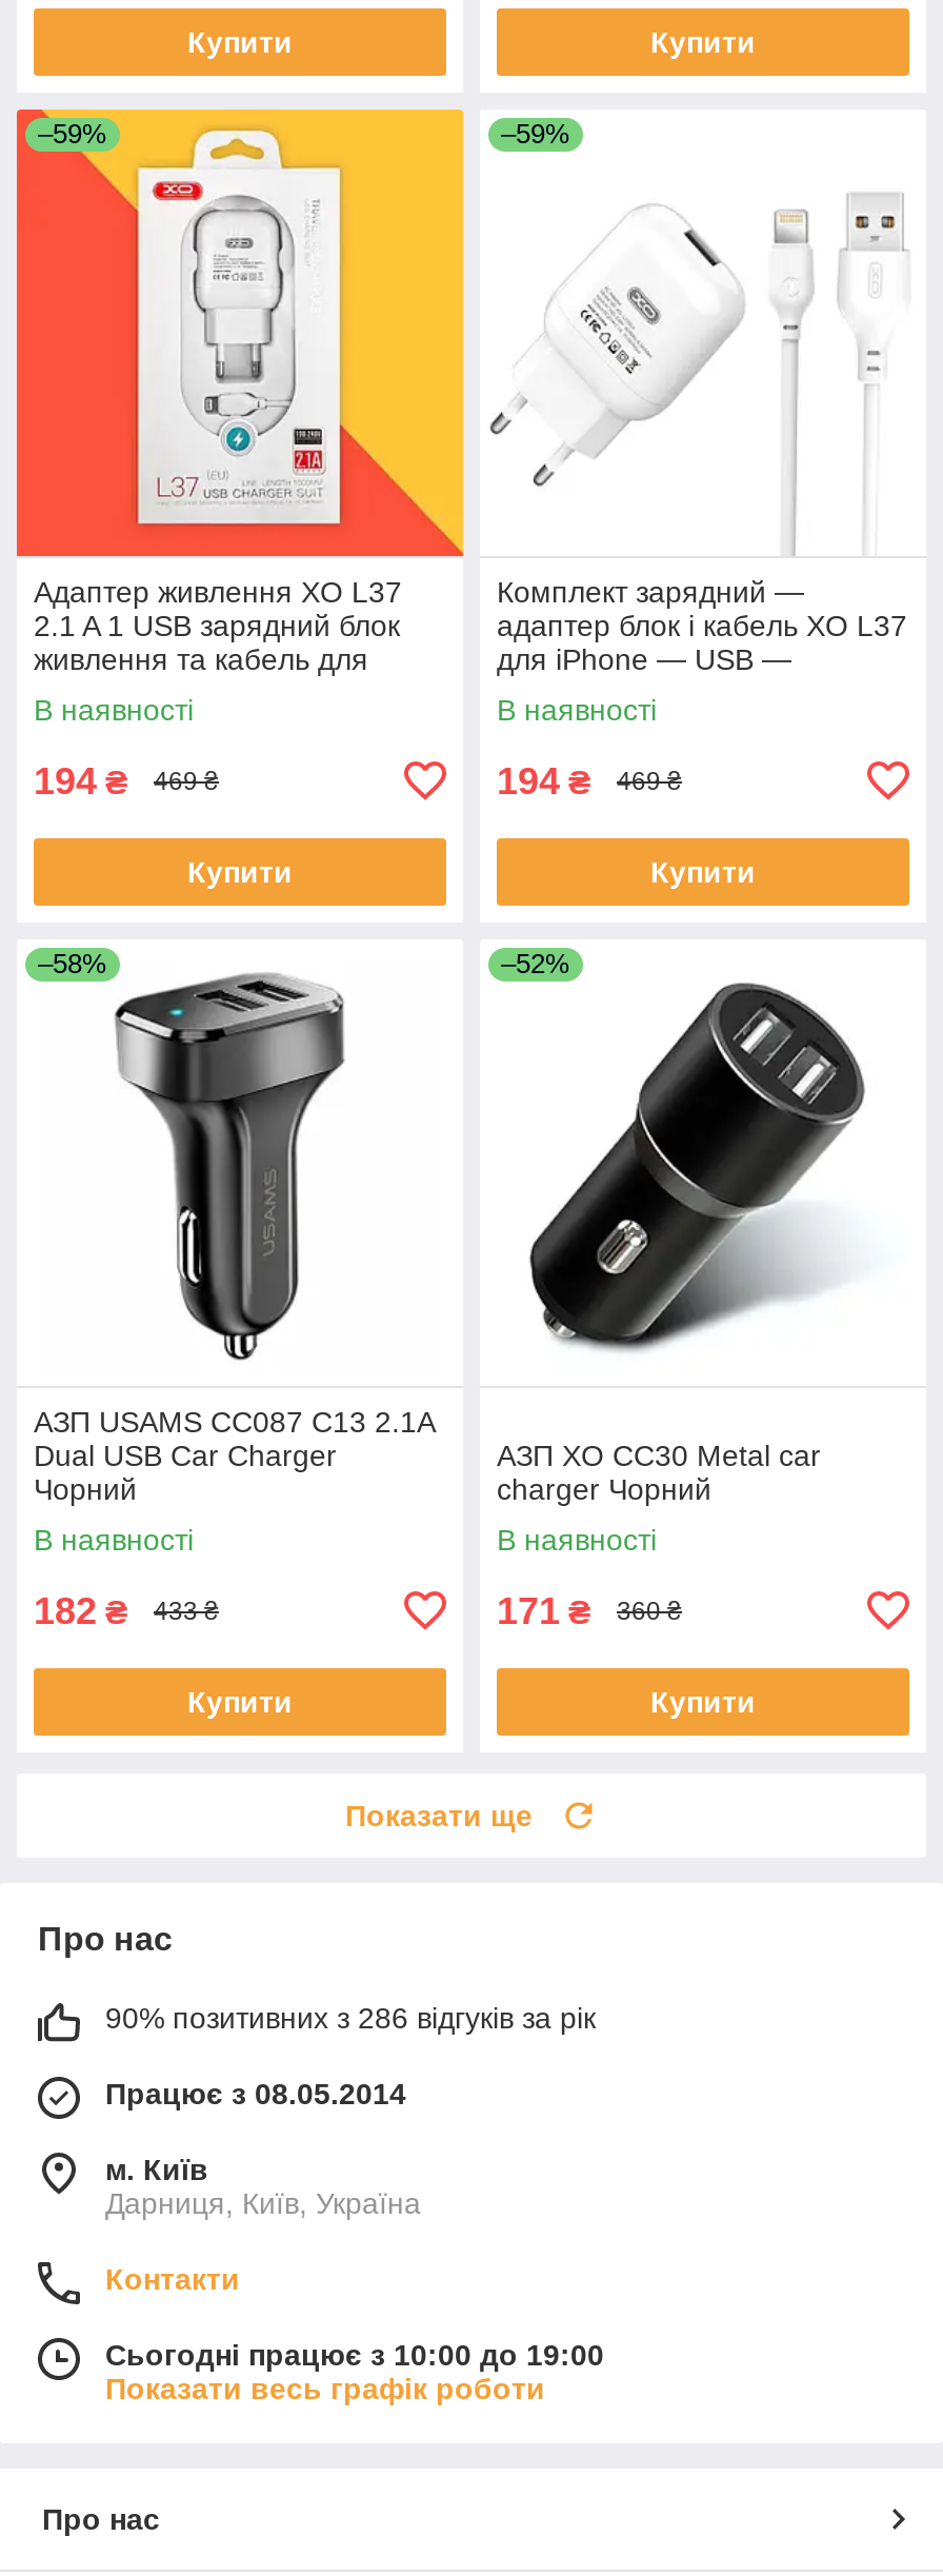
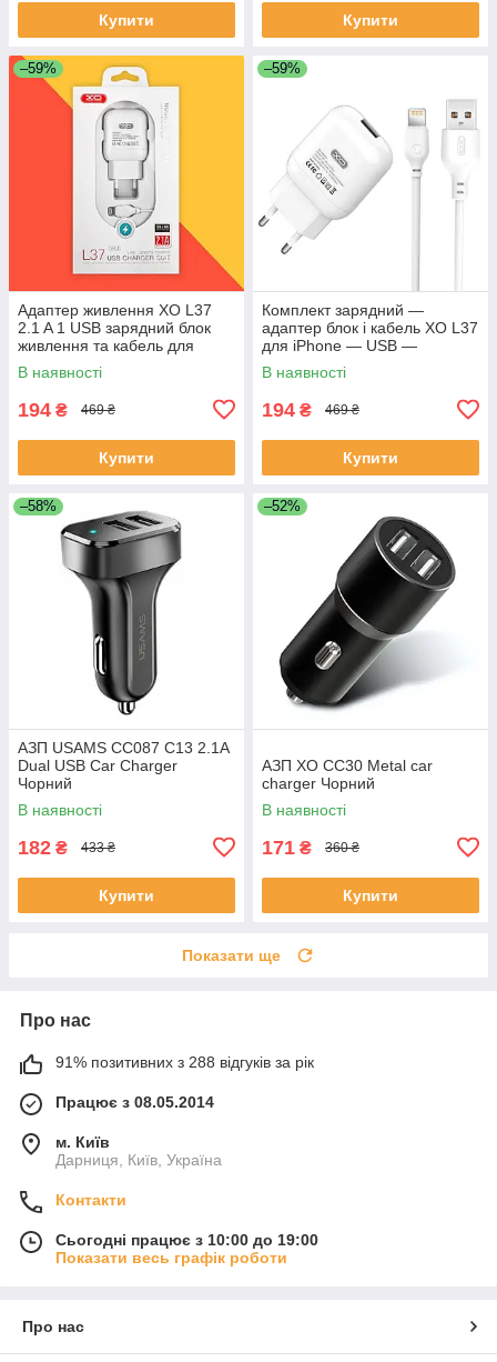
- 90% позитивних з 286 відгуків за рік
+ 91% позитивних з 288 відгуків за рік
